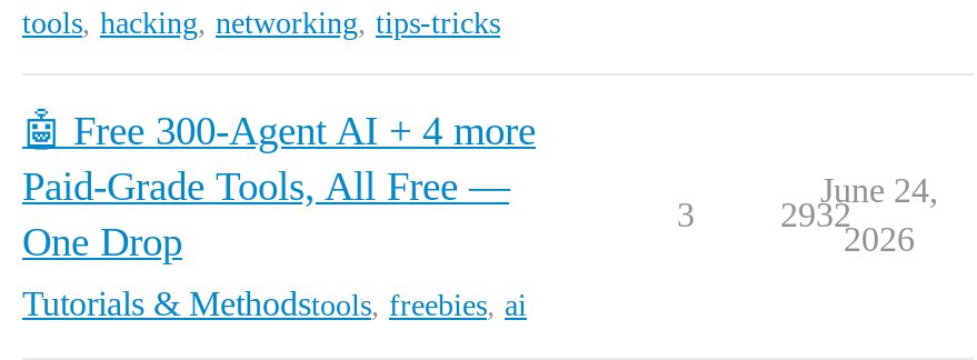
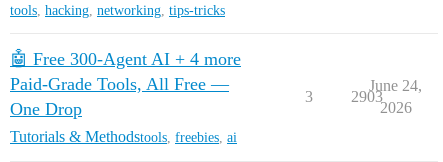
- 2932
+ 2903
